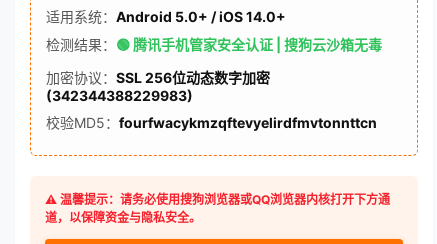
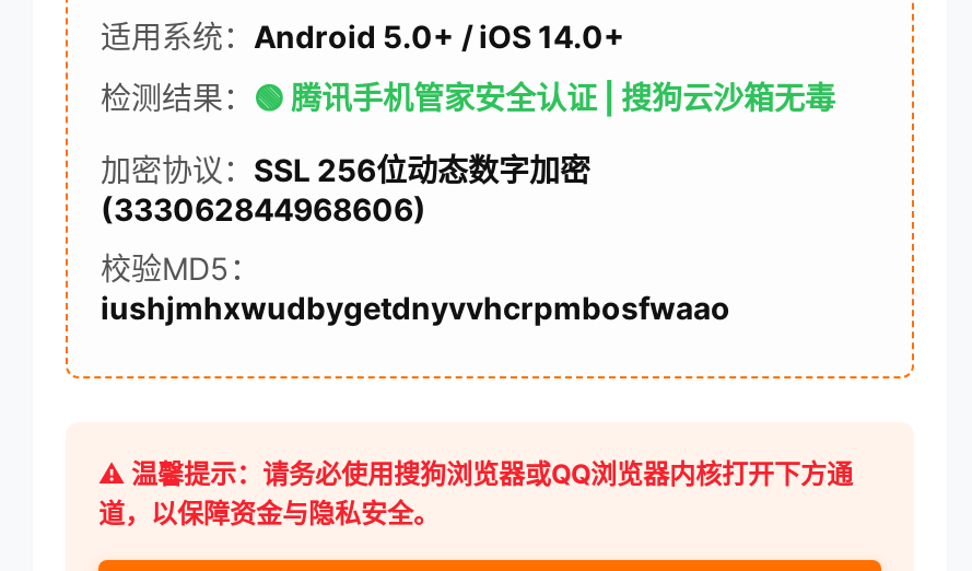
- (342344388229983)
+ (333062844968606)

- 校验MD5：fourfwacykmzqftevyelirdfmvtonnttcn
+ 校验MD5：
+ iushjmhxwudbygetdnyvvhcrpmbosfwaao
